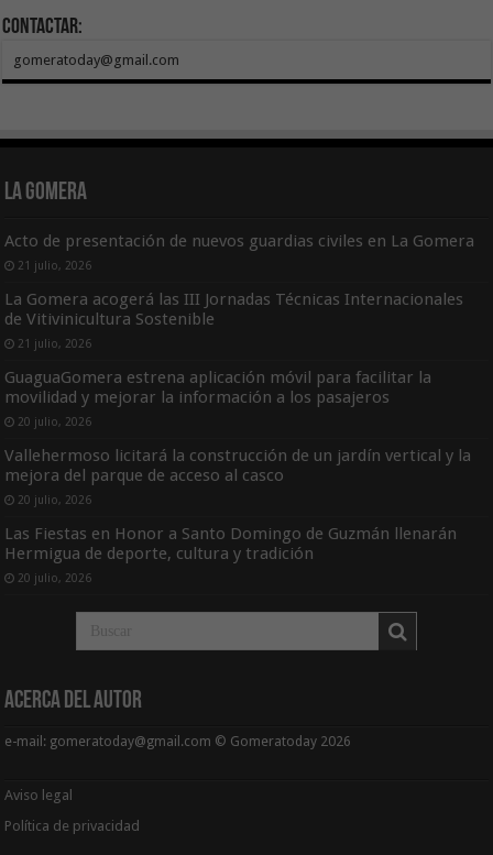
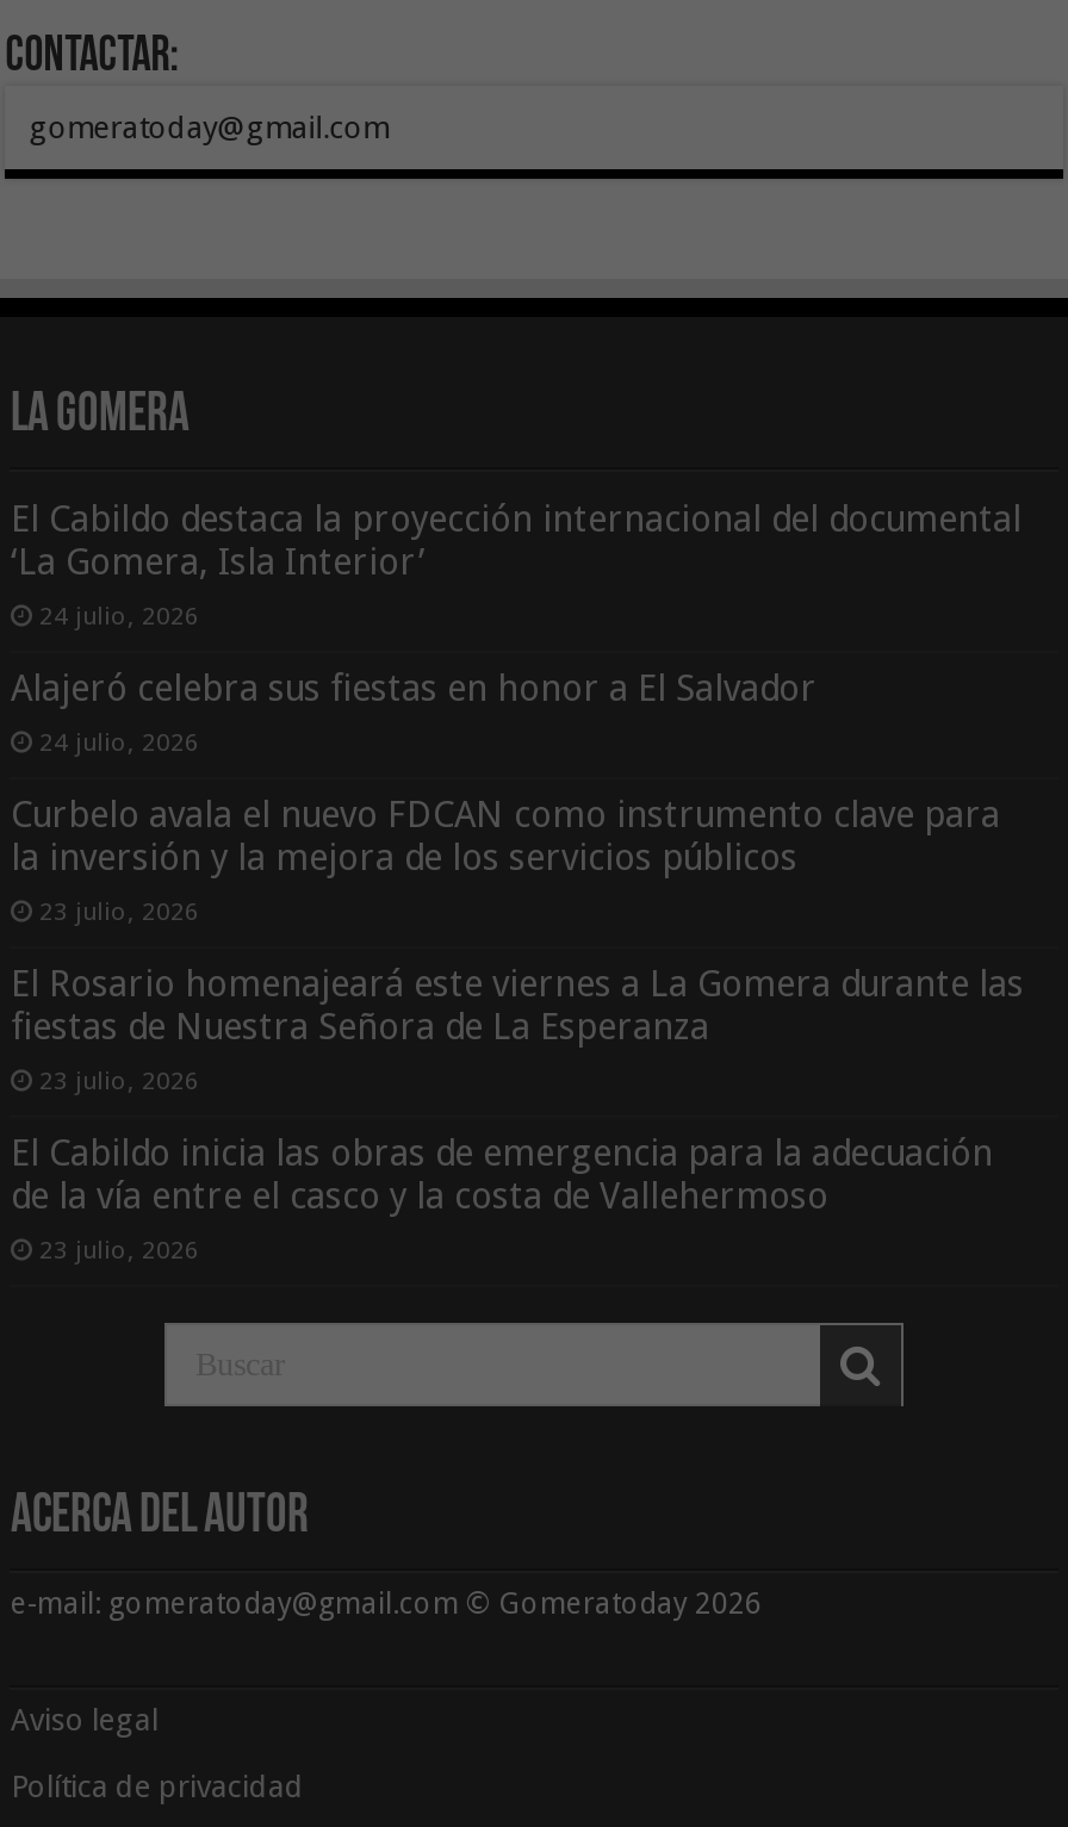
- Acto de presentación de nuevos guardias civiles en La Gomera
- 21 julio, 2026
+ El Cabildo destaca la proyección internacional del documental
+ ‘La Gomera, Isla Interior’
+ 24 julio, 2026

- La Gomera acogerá las III Jornadas Técnicas Internacionales
- de Vitivinicultura Sostenible
- 21 julio, 2026
+ Alajeró celebra sus fiestas en honor a El Salvador
+ 24 julio, 2026

- GuaguaGomera estrena aplicación móvil para facilitar la
- movilidad y mejorar la información a los pasajeros
- 20 julio, 2026
+ Curbelo avala el nuevo FDCAN como instrumento clave para
+ la inversión y la mejora de los servicios públicos
+ 23 julio, 2026

- Vallehermoso licitará la construcción de un jardín vertical y la
- mejora del parque de acceso al casco
- 20 julio, 2026
+ El Rosario homenajeará este viernes a La Gomera durante las
+ fiestas de Nuestra Señora de La Esperanza
+ 23 julio, 2026

- Las Fiestas en Honor a Santo Domingo de Guzmán llenarán
- Hermigua de deporte, cultura y tradición
- 20 julio, 2026
+ El Cabildo inicia las obras de emergencia para la adecuación
+ de la vía entre el casco y la costa de Vallehermoso
+ 23 julio, 2026
